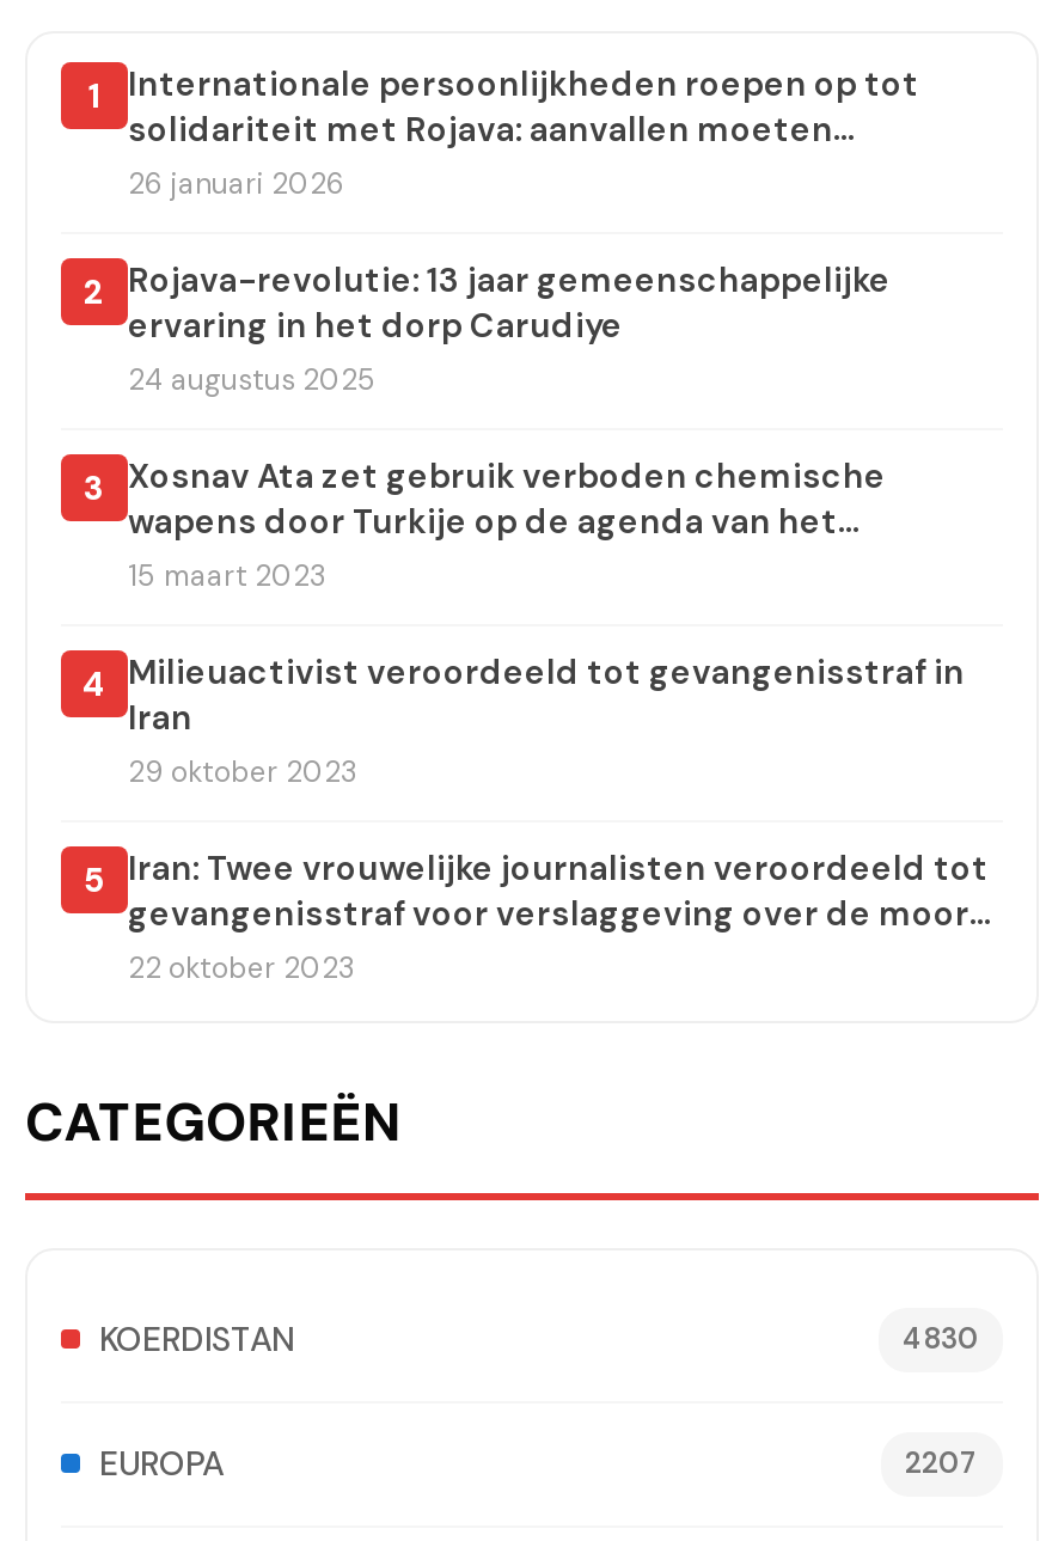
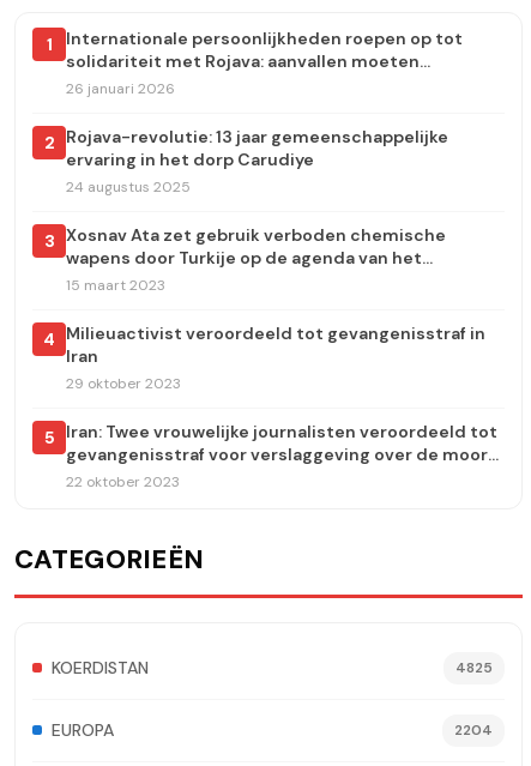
- 4830
+ 4825

- 2207
+ 2204
